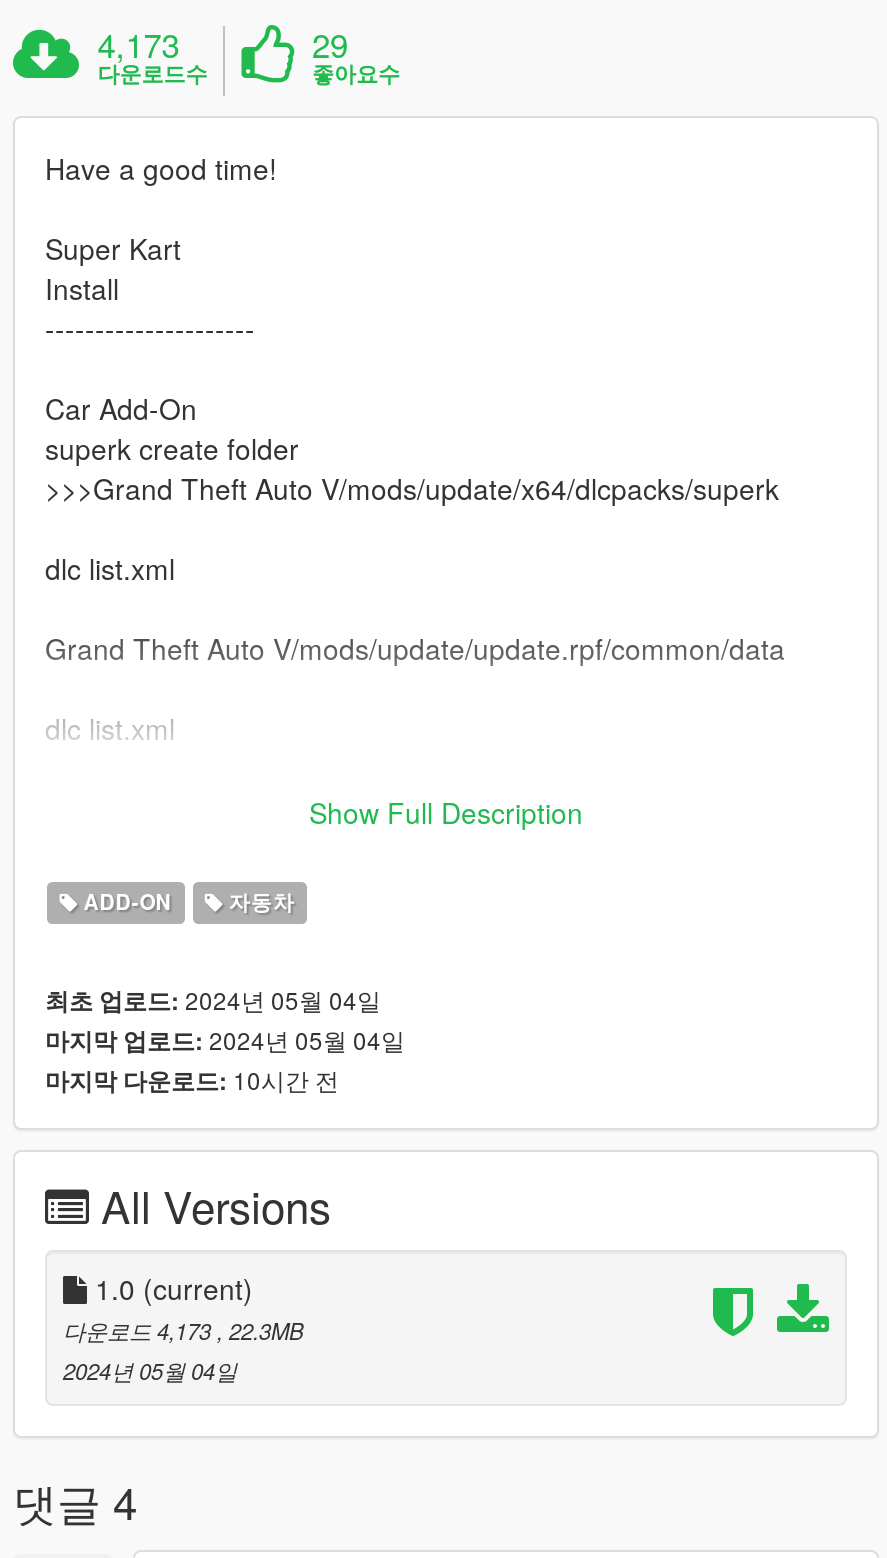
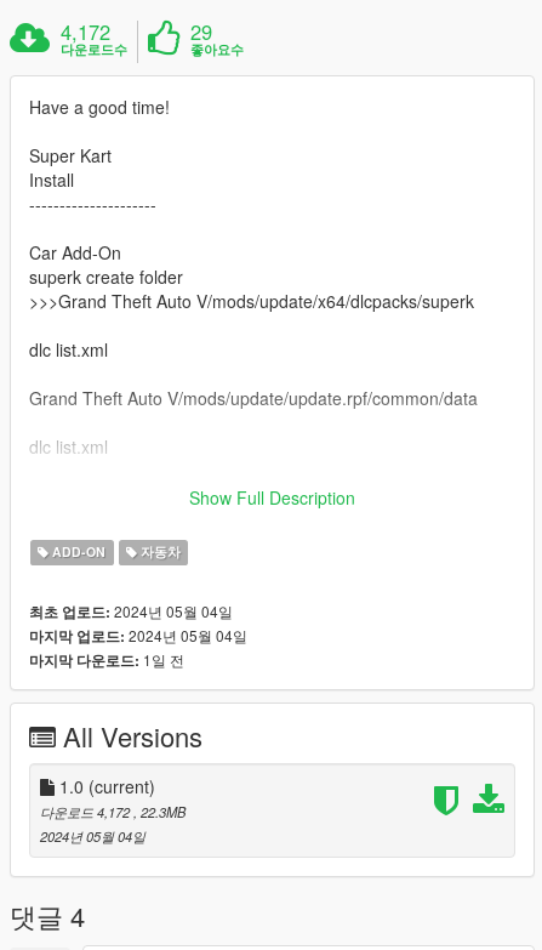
- 4,173
+ 4,172

- 마지막 다운로드: 10시간 전
+ 마지막 다운로드: 1일 전

- 다운로드 4,173, 22.3MB
+ 다운로드 4,172, 22.3MB
